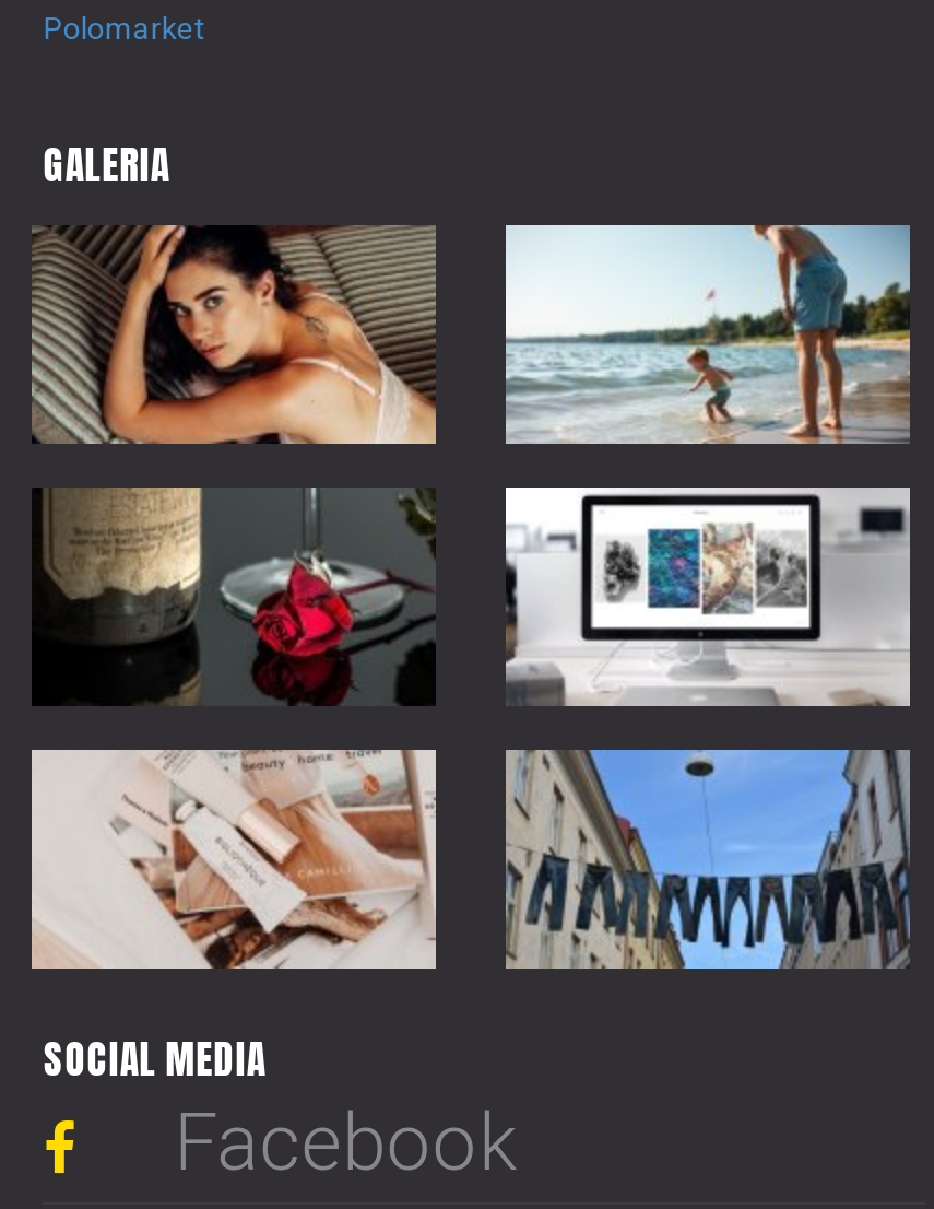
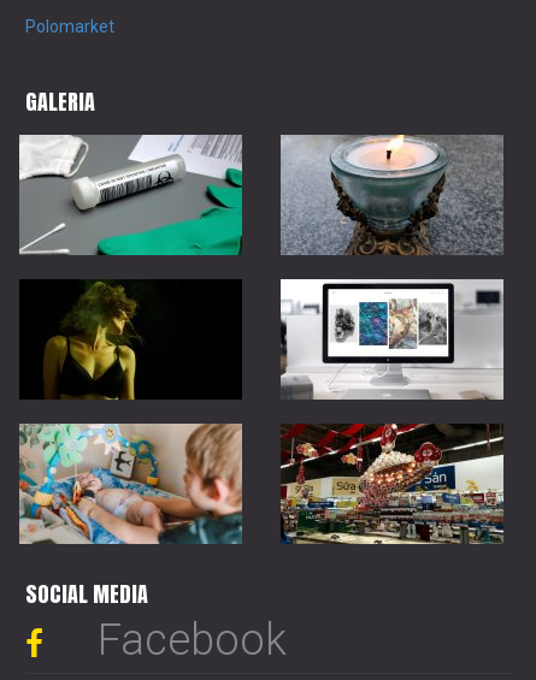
- [image]
+ [image]

- [image]
+ [image]

- [image]
+ [image]

- [image]
+ [image]

- [image]
+ [image]
